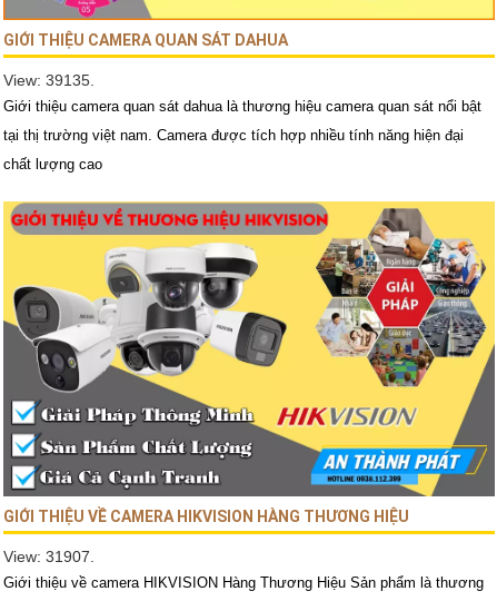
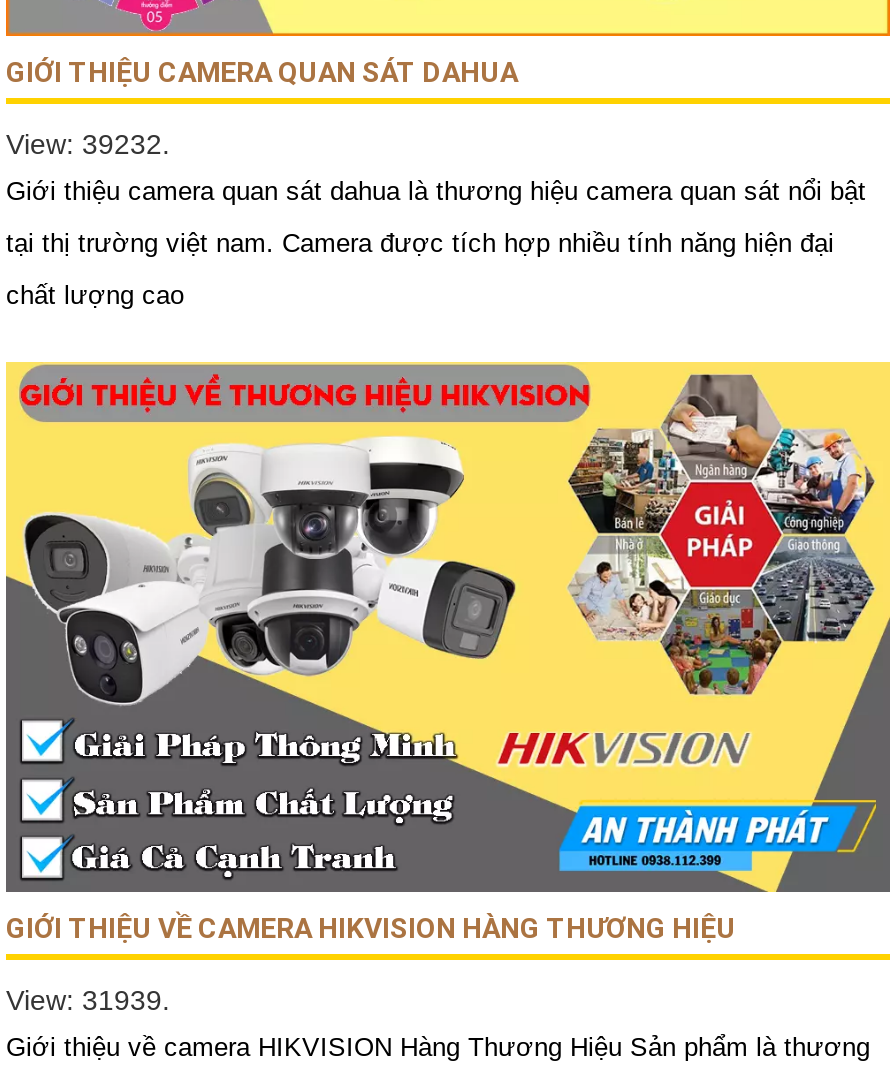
- View: 39135.
+ View: 39232.

- View: 31907.
+ View: 31939.
